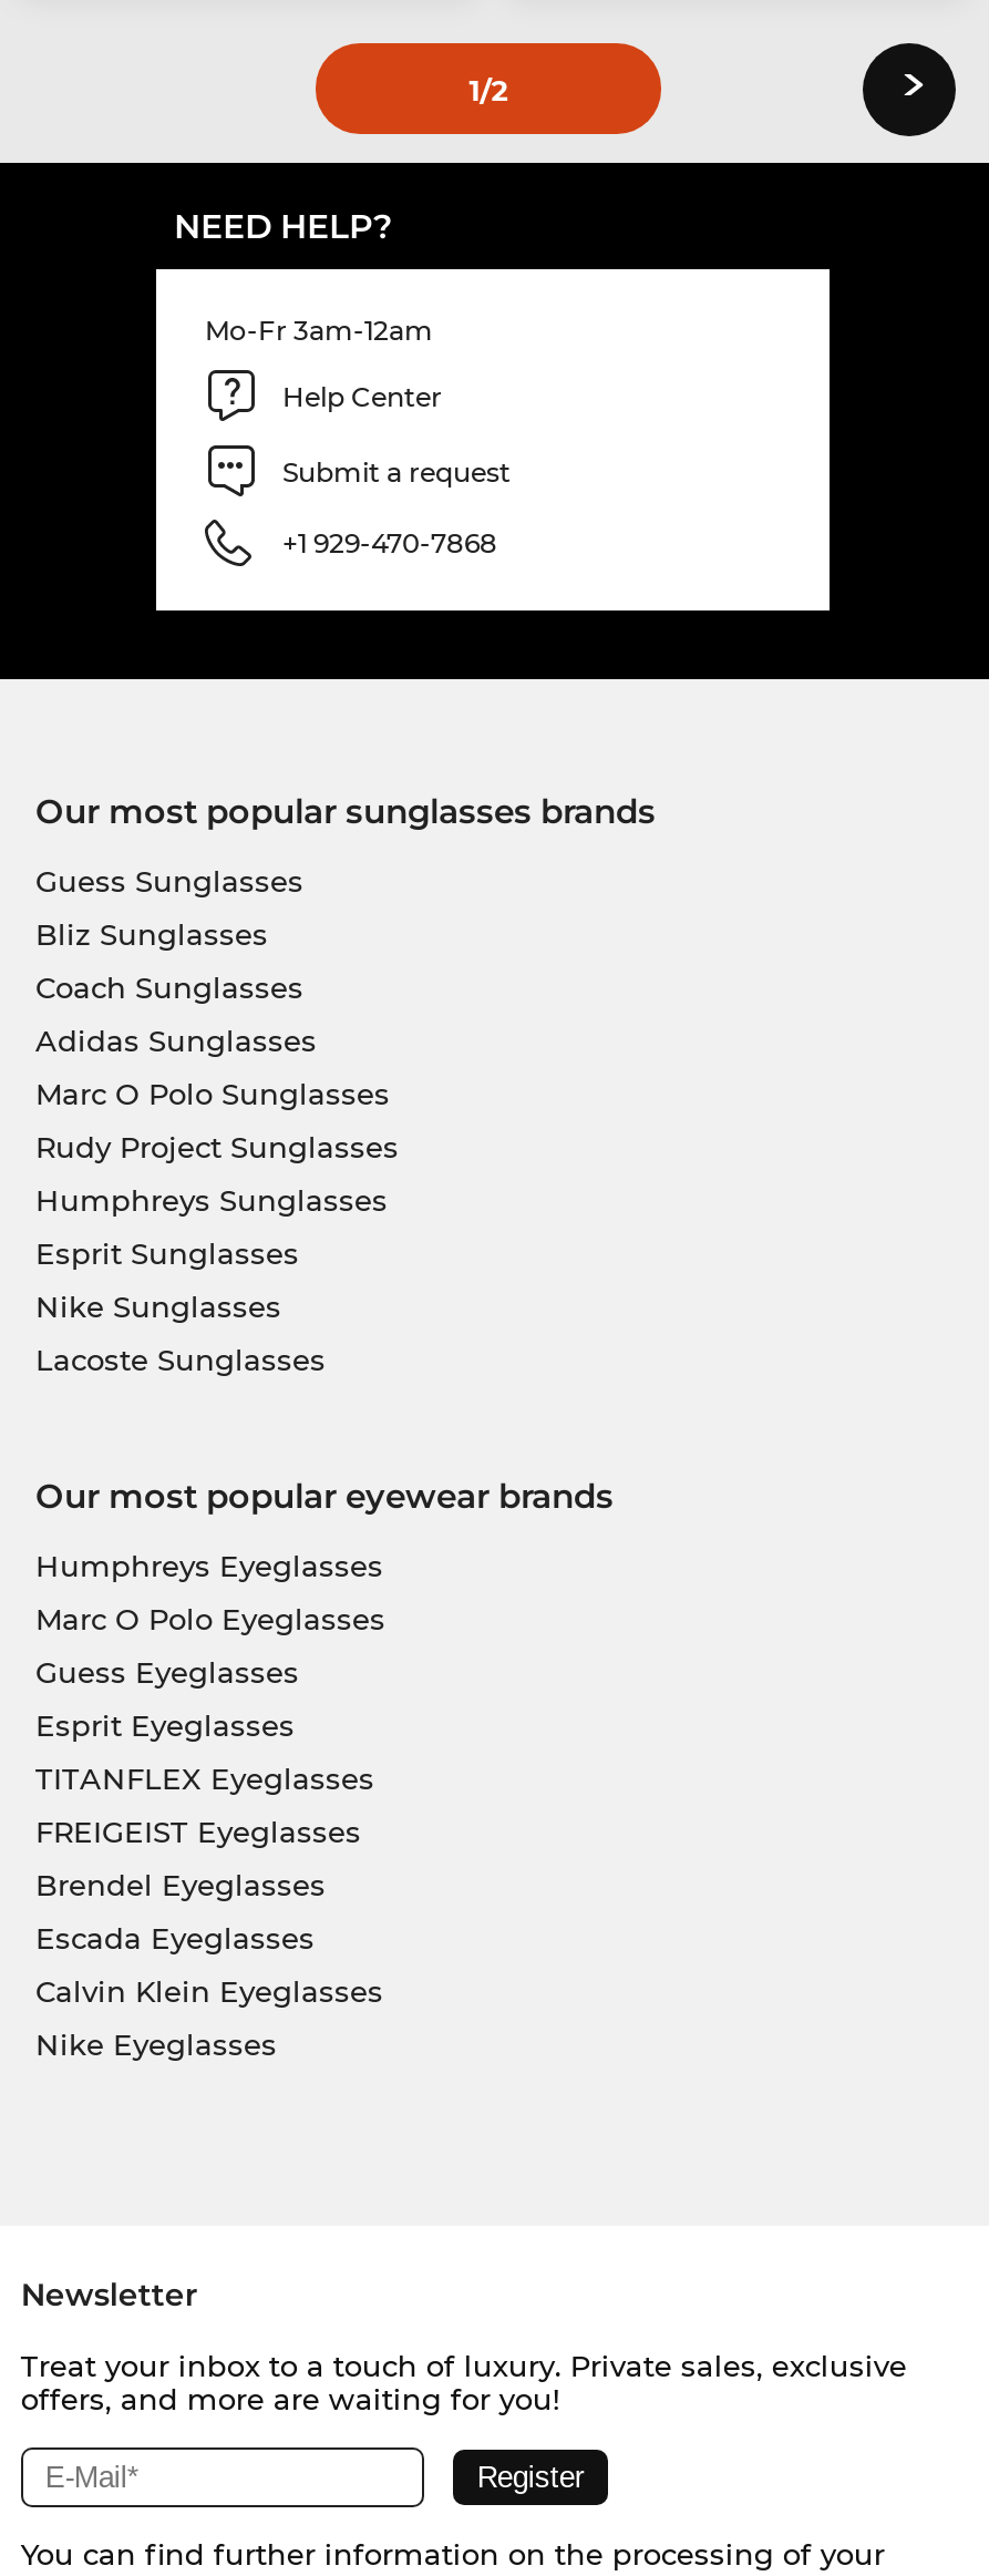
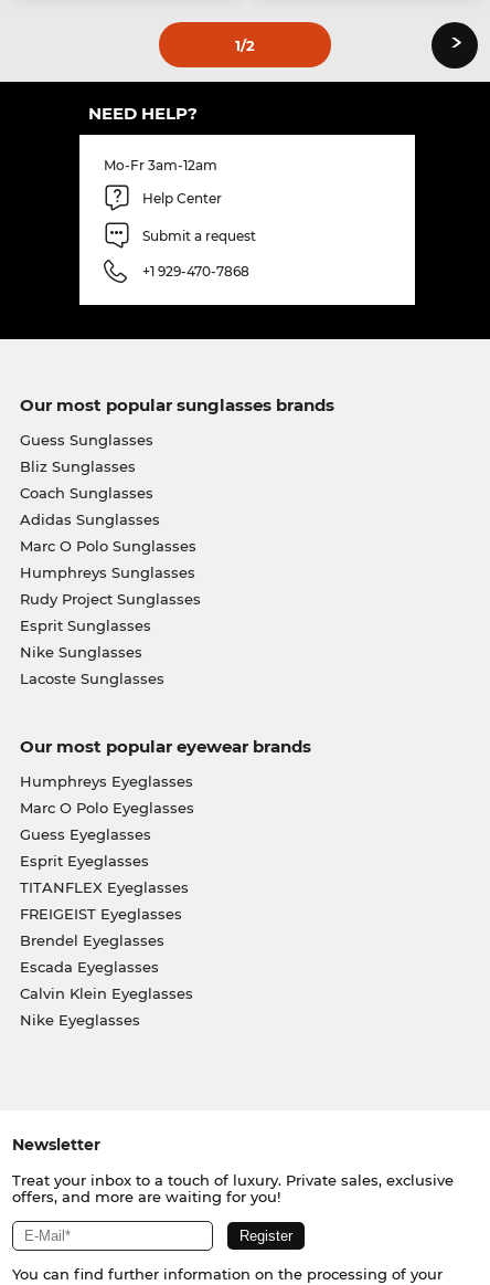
moved down: Rudy Project Sunglasses

moved up: Humphreys Sunglasses
